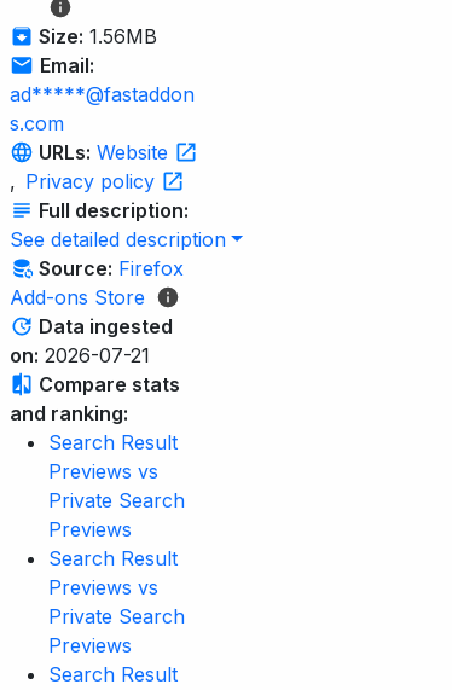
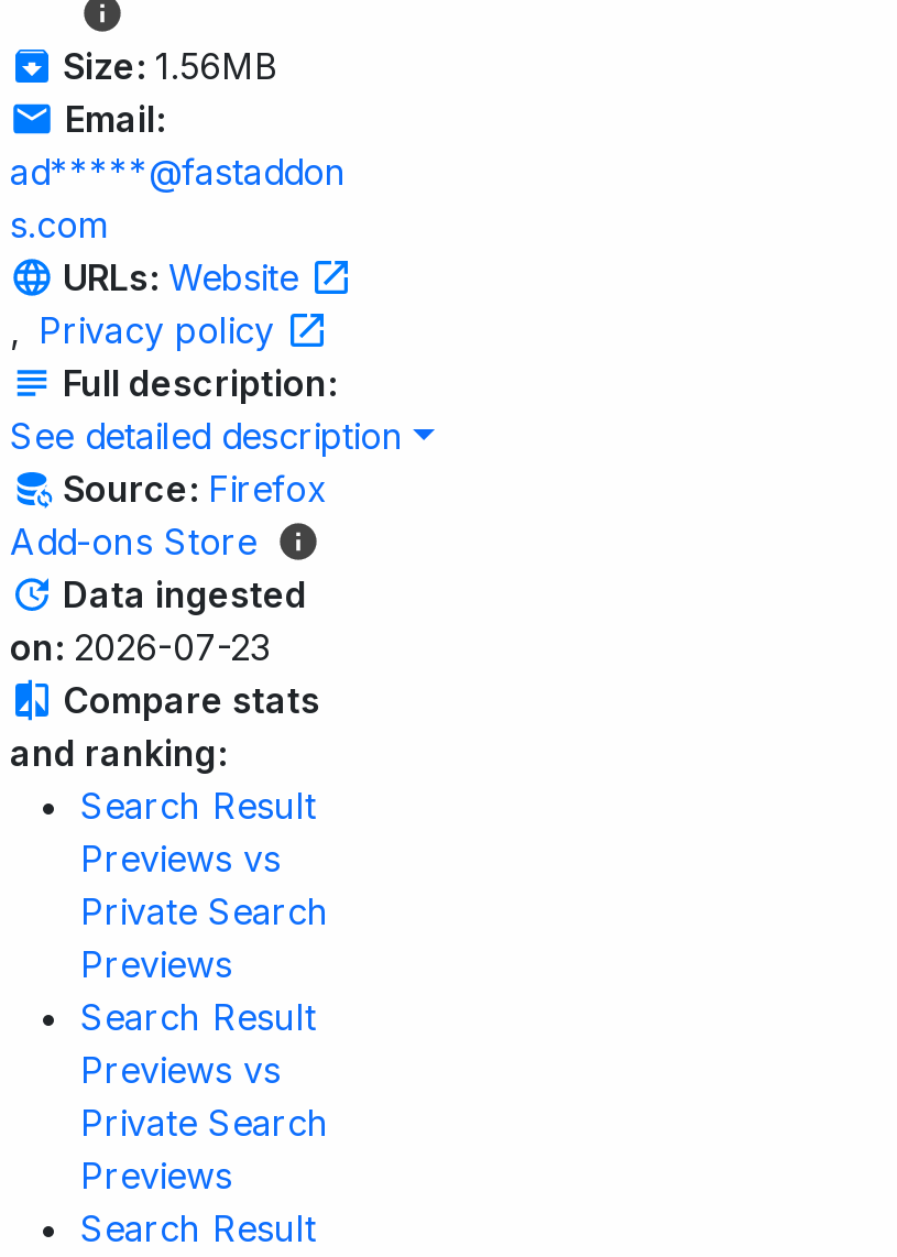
- on: 2026-07-21
+ on: 2026-07-23
